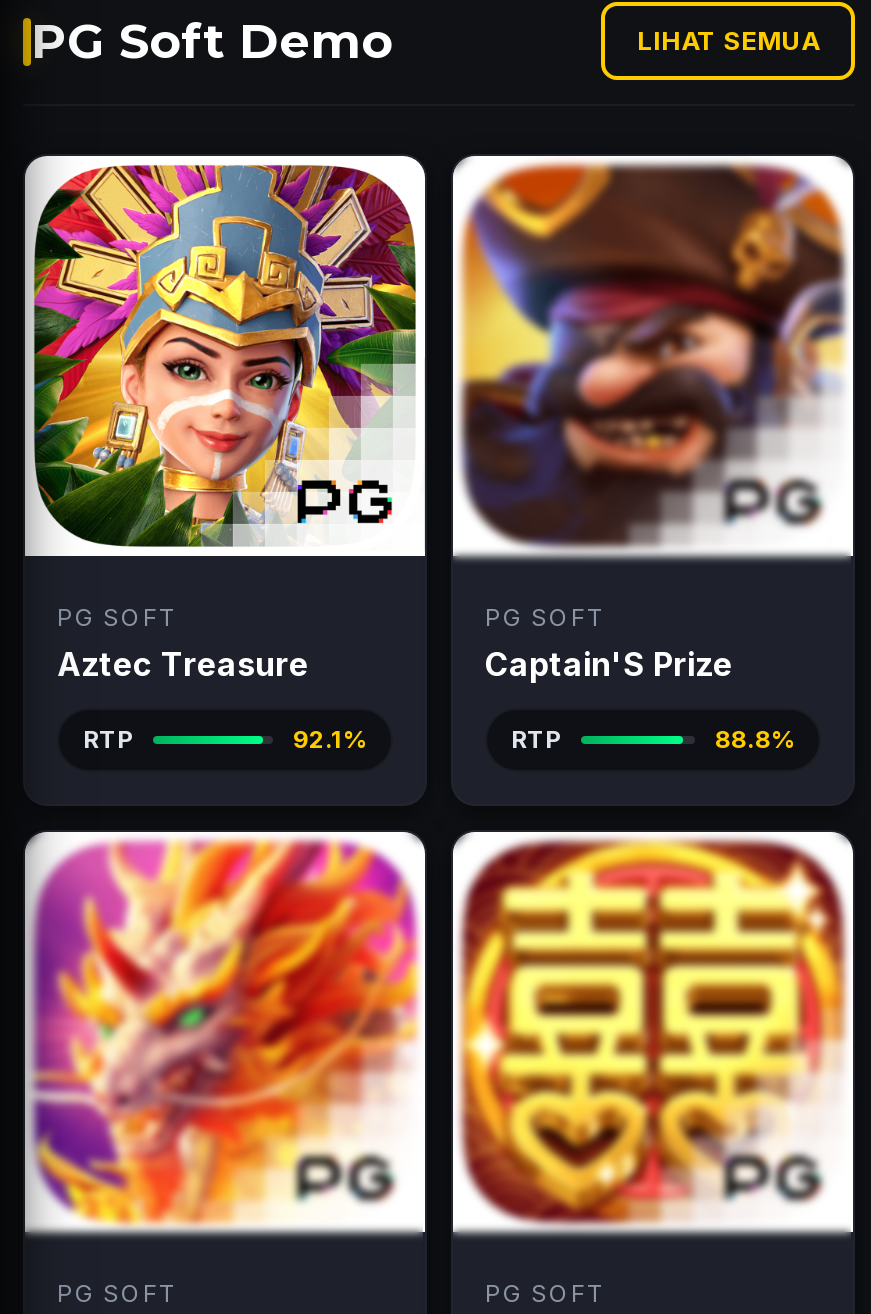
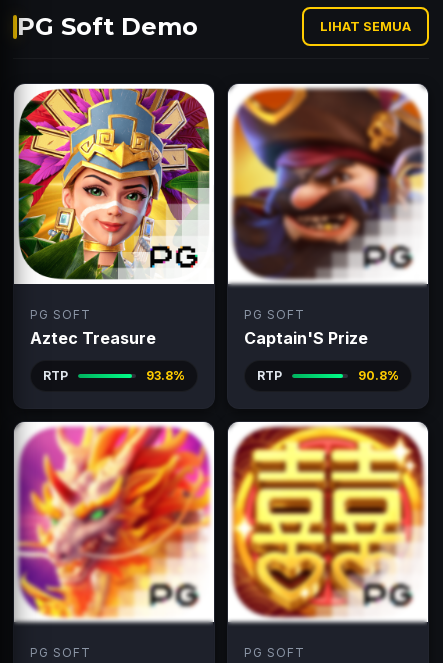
- 92.1%
+ 93.8%

- 88.8%
+ 90.8%
